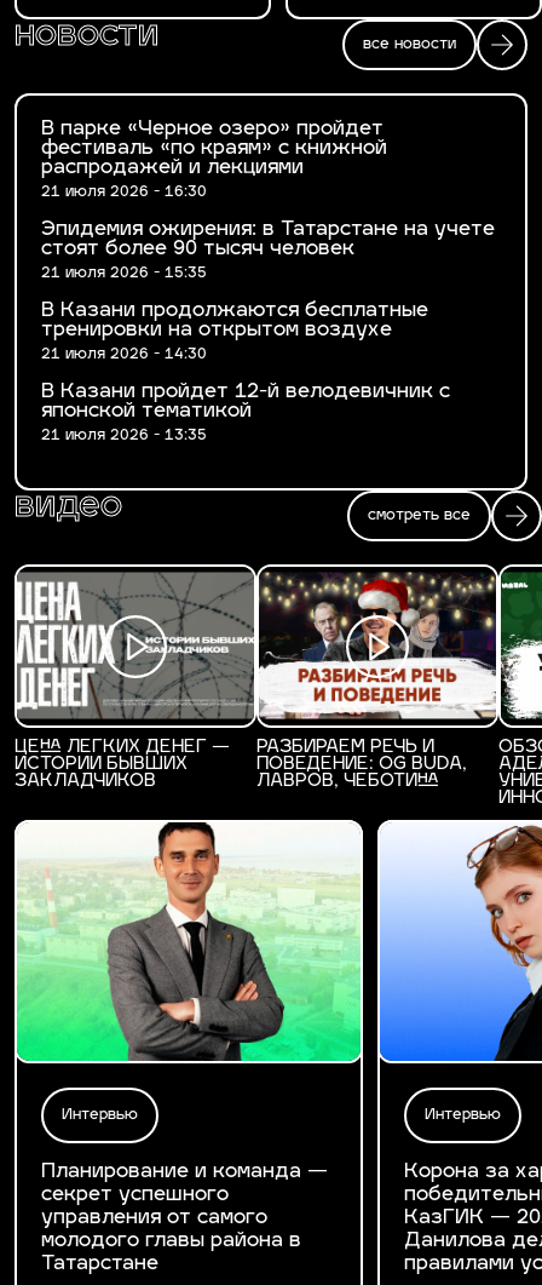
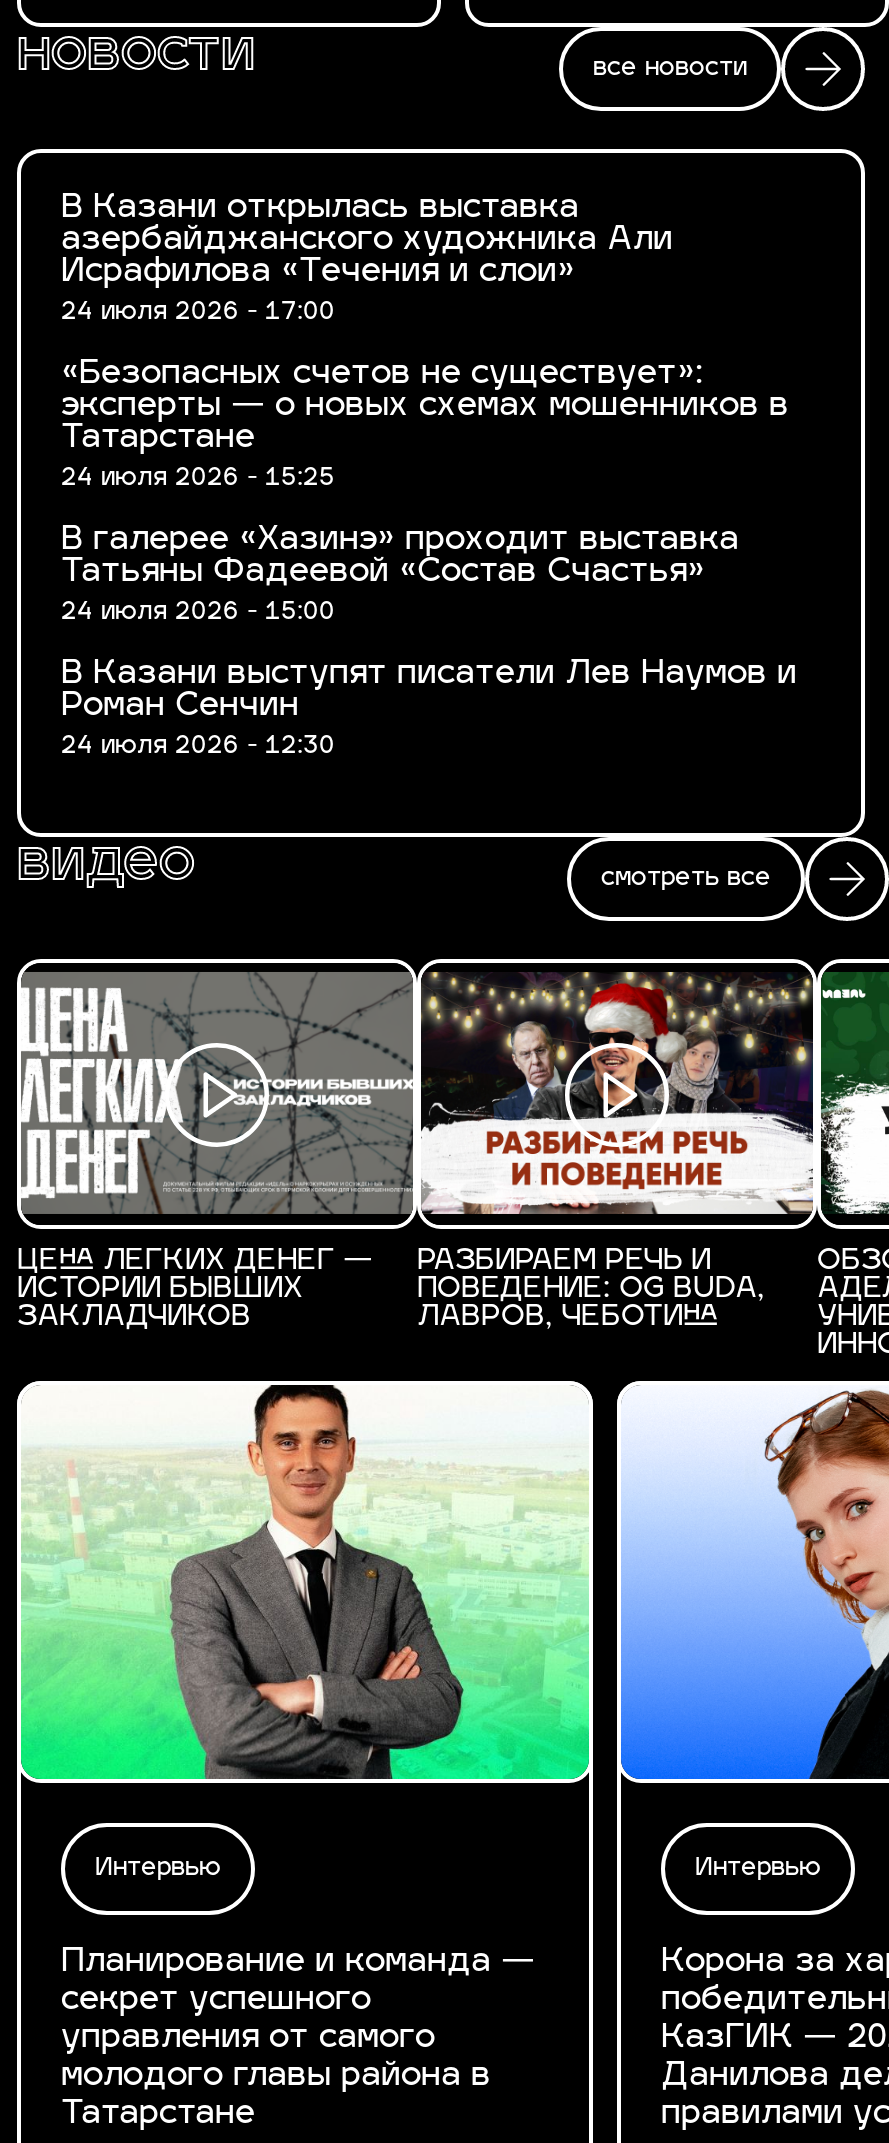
- В парке «Черное озеро» пройдет
- фестиваль «по краям» с книжной
- распродажей и лекциями
- 21 июля 2026 - 16:30
+ В Казани открылась выставка
+ азербайджанского художника Али
+ Исрафилова «Течения и слои»
+ 24 июля 2026 - 17:00

- Эпидемия ожирения: в Татарстане на учете
- стоят более 90 тысяч человек
- 21 июля 2026 - 15:35
+ «Безопасных счетов не существует»:
+ эксперты — о новых схемах мошенников в
+ Татарстане
+ 24 июля 2026 - 15:25

- В Казани продолжаются бесплатные
- тренировки на открытом воздухе
- 21 июля 2026 - 14:30
+ В галерее «Хазинэ» проходит выставка
+ Татьяны Фадеевой «Состав Счастья»
+ 24 июля 2026 - 15:00

- В Казани пройдет 12-й велодевичник с
- японской тематикой
- 21 июля 2026 - 13:35
+ В Казани выступят писатели Лев Наумов и
+ Роман Сенчин
+ 24 июля 2026 - 12:30
